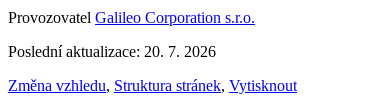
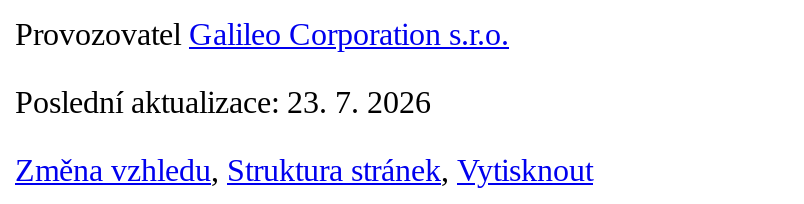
- Poslední aktualizace: 20. 7. 2026
+ Poslední aktualizace: 23. 7. 2026
